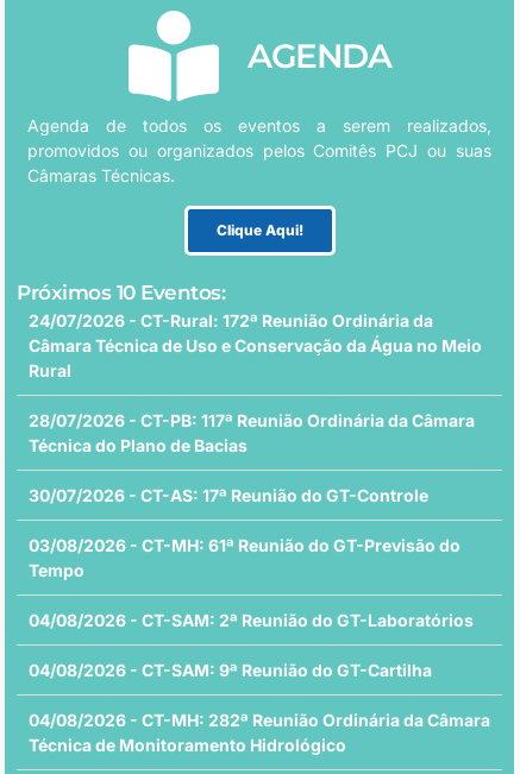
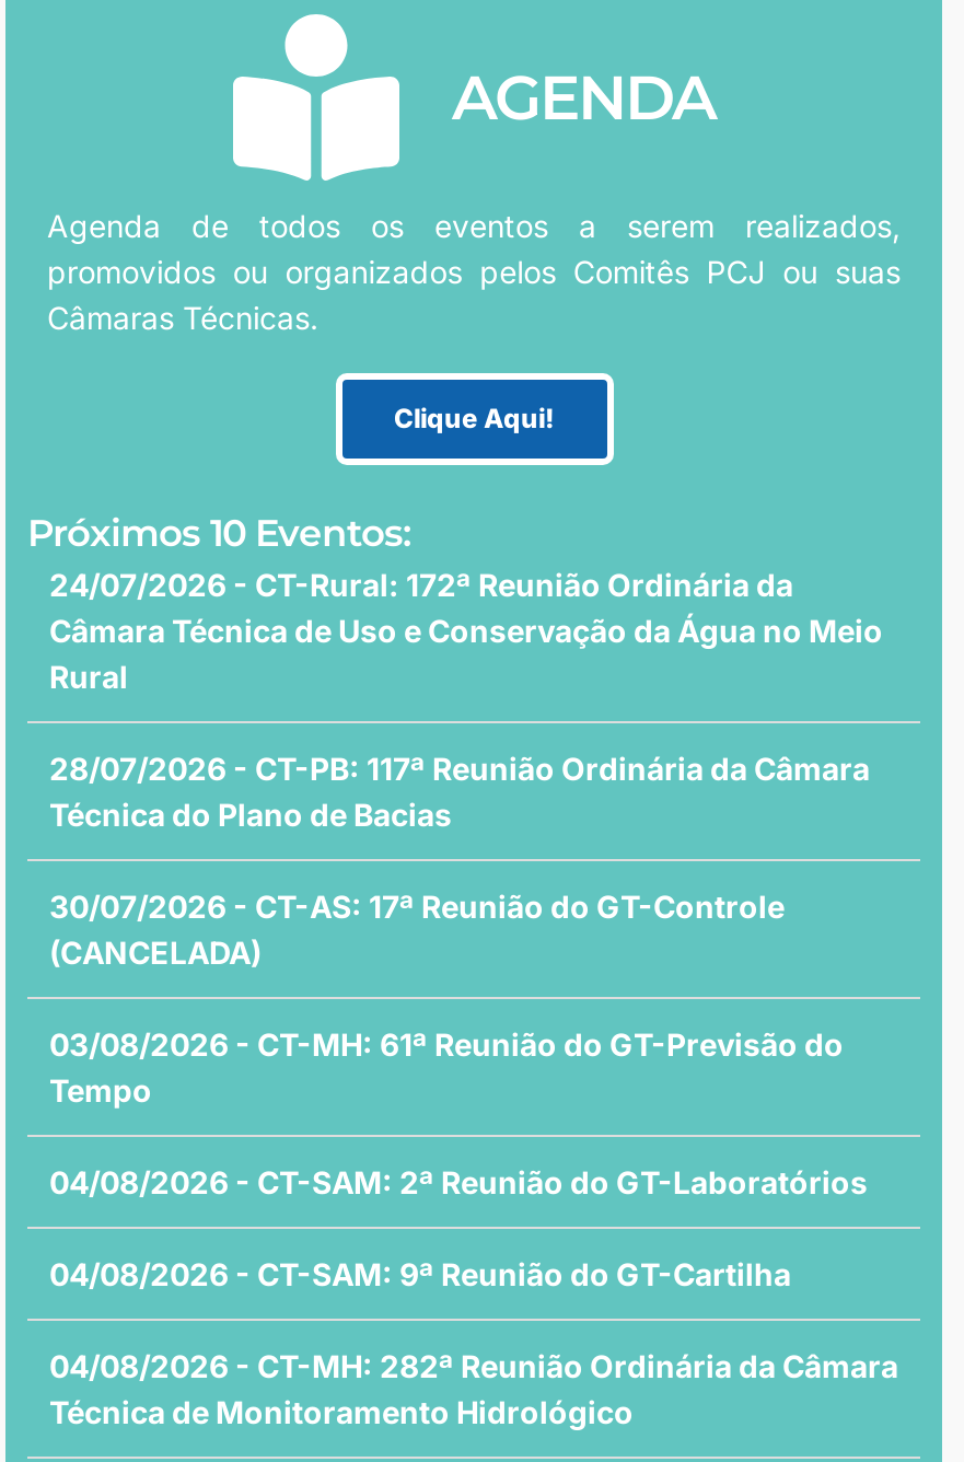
+ (CANCELADA)
